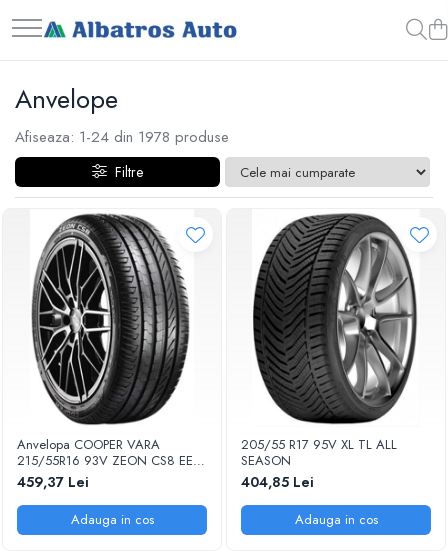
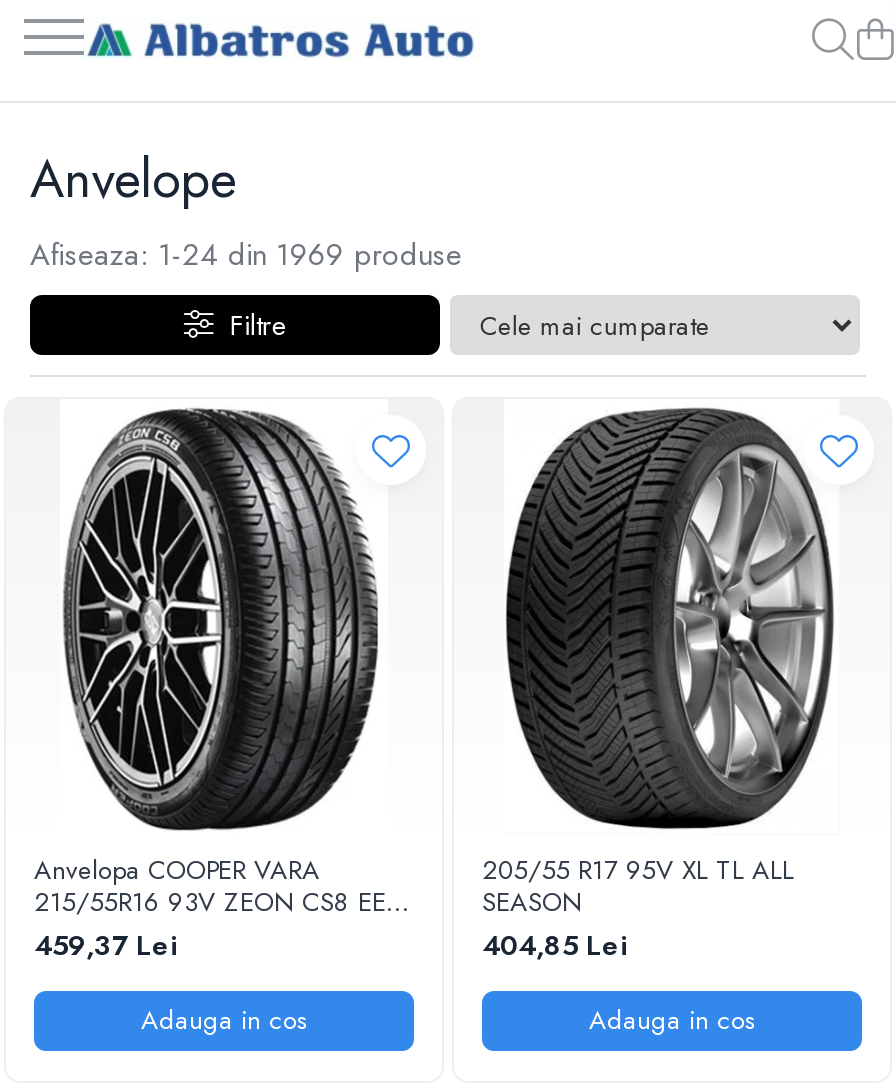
- Afiseaza: 1-24 din 1978 produse
+ Afiseaza: 1-24 din 1969 produse
